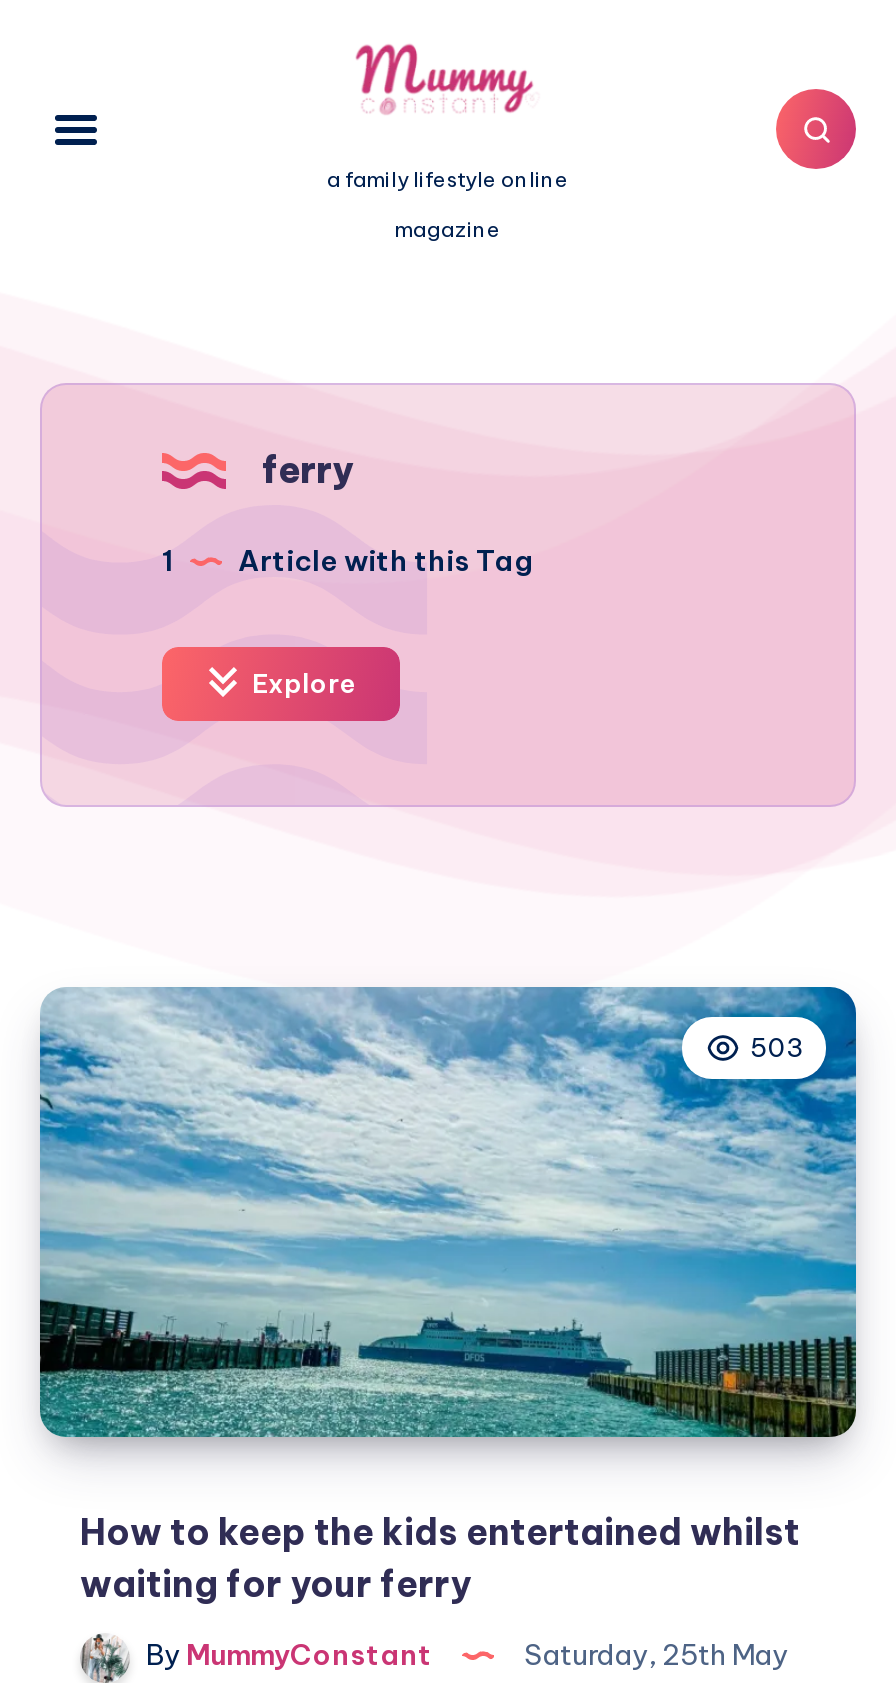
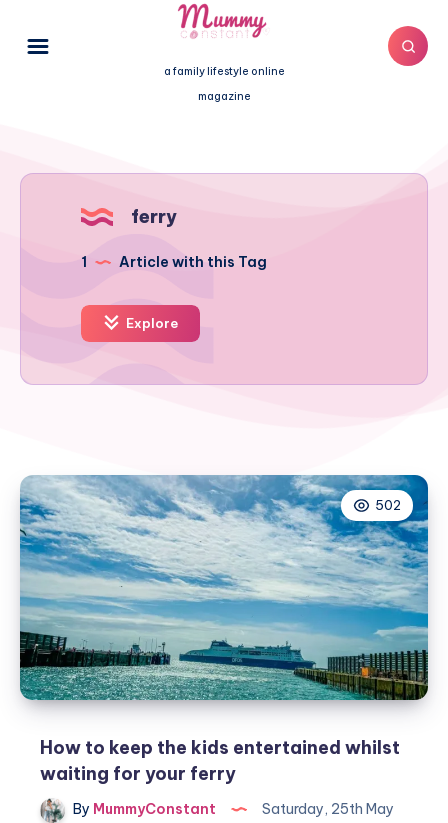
- 503
+ 502
